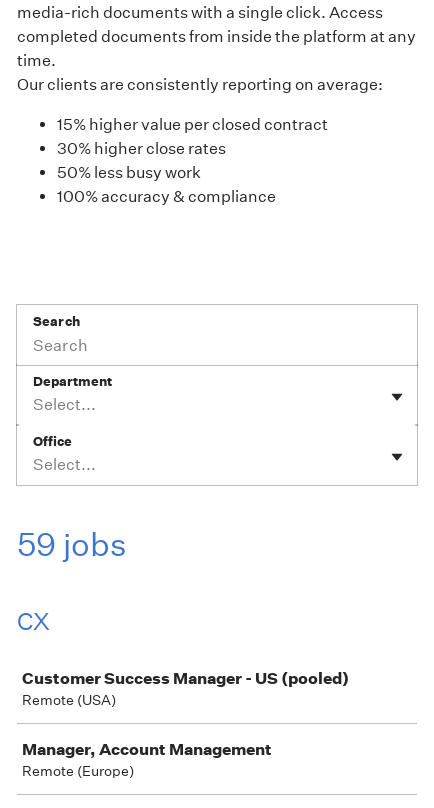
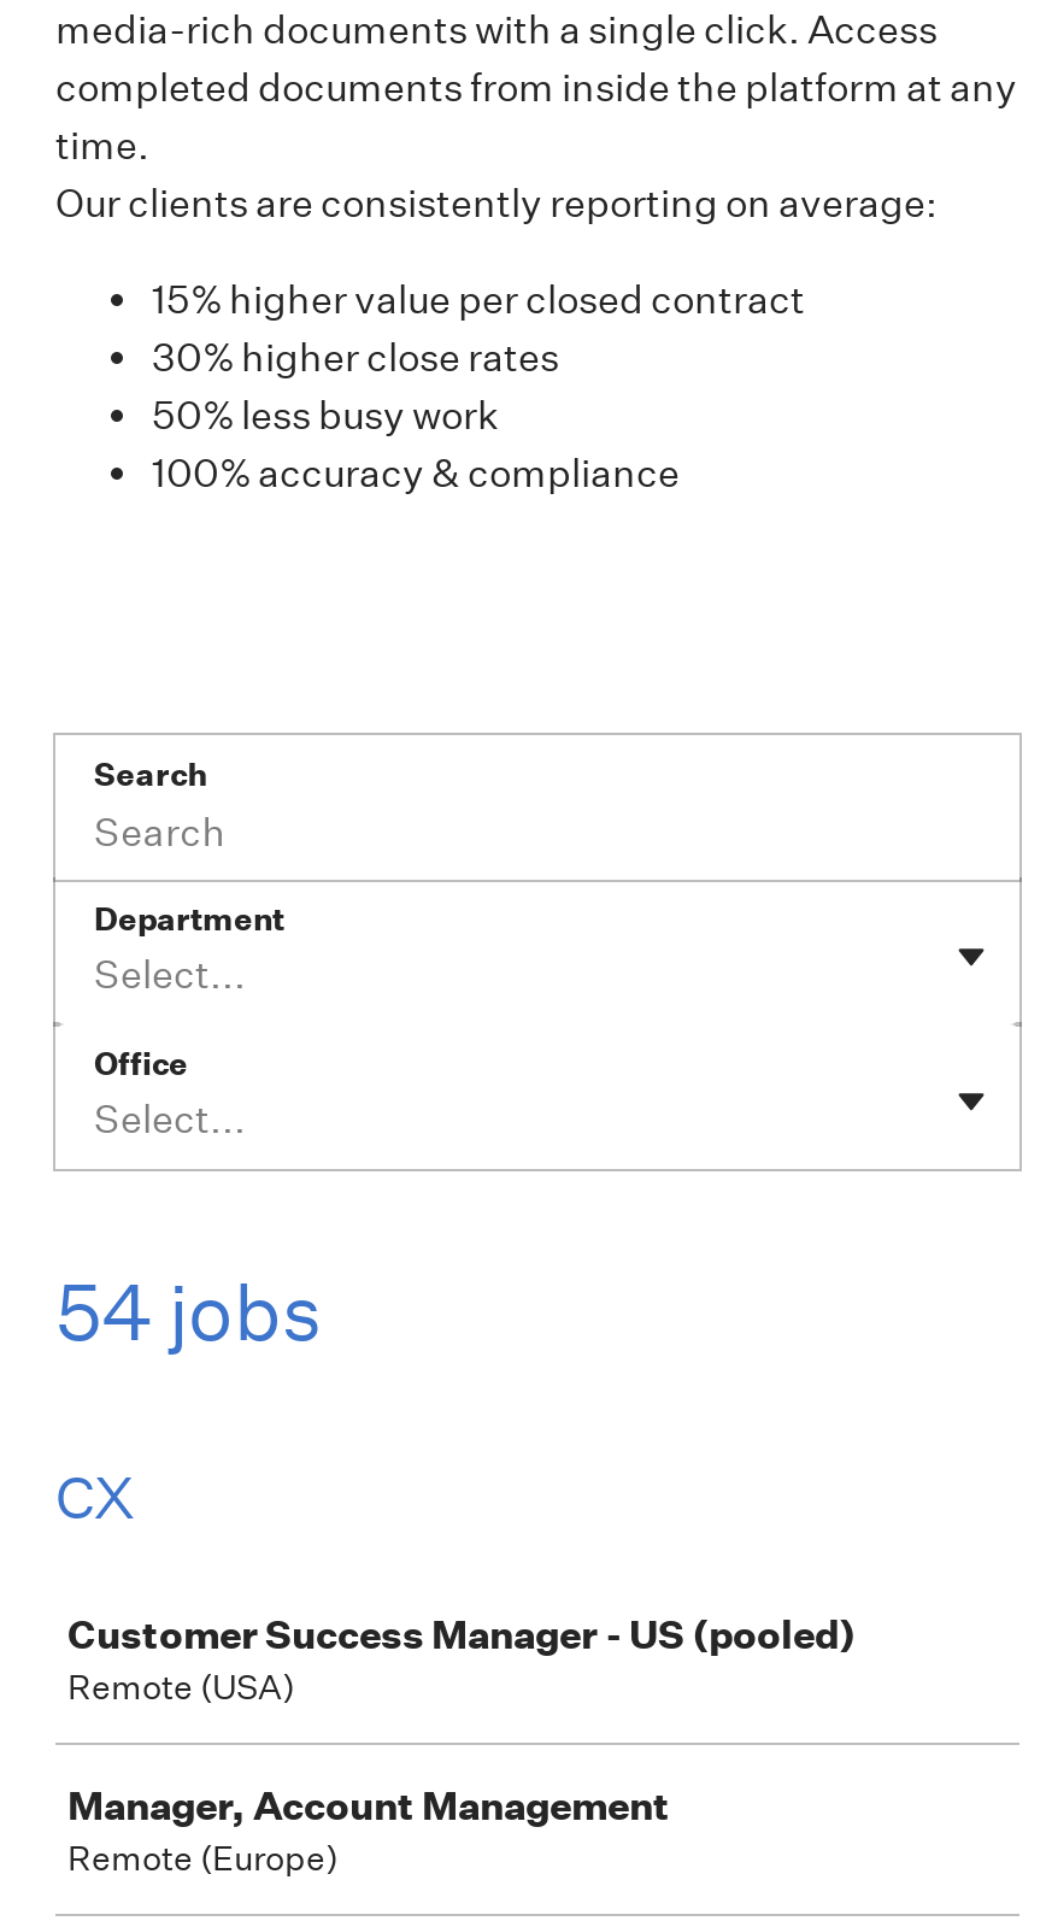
- 59 jobs
+ 54 jobs
